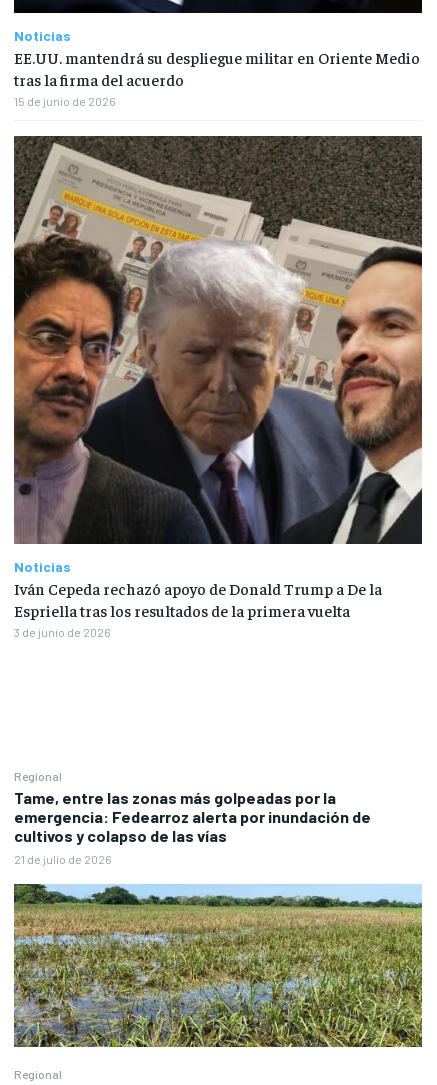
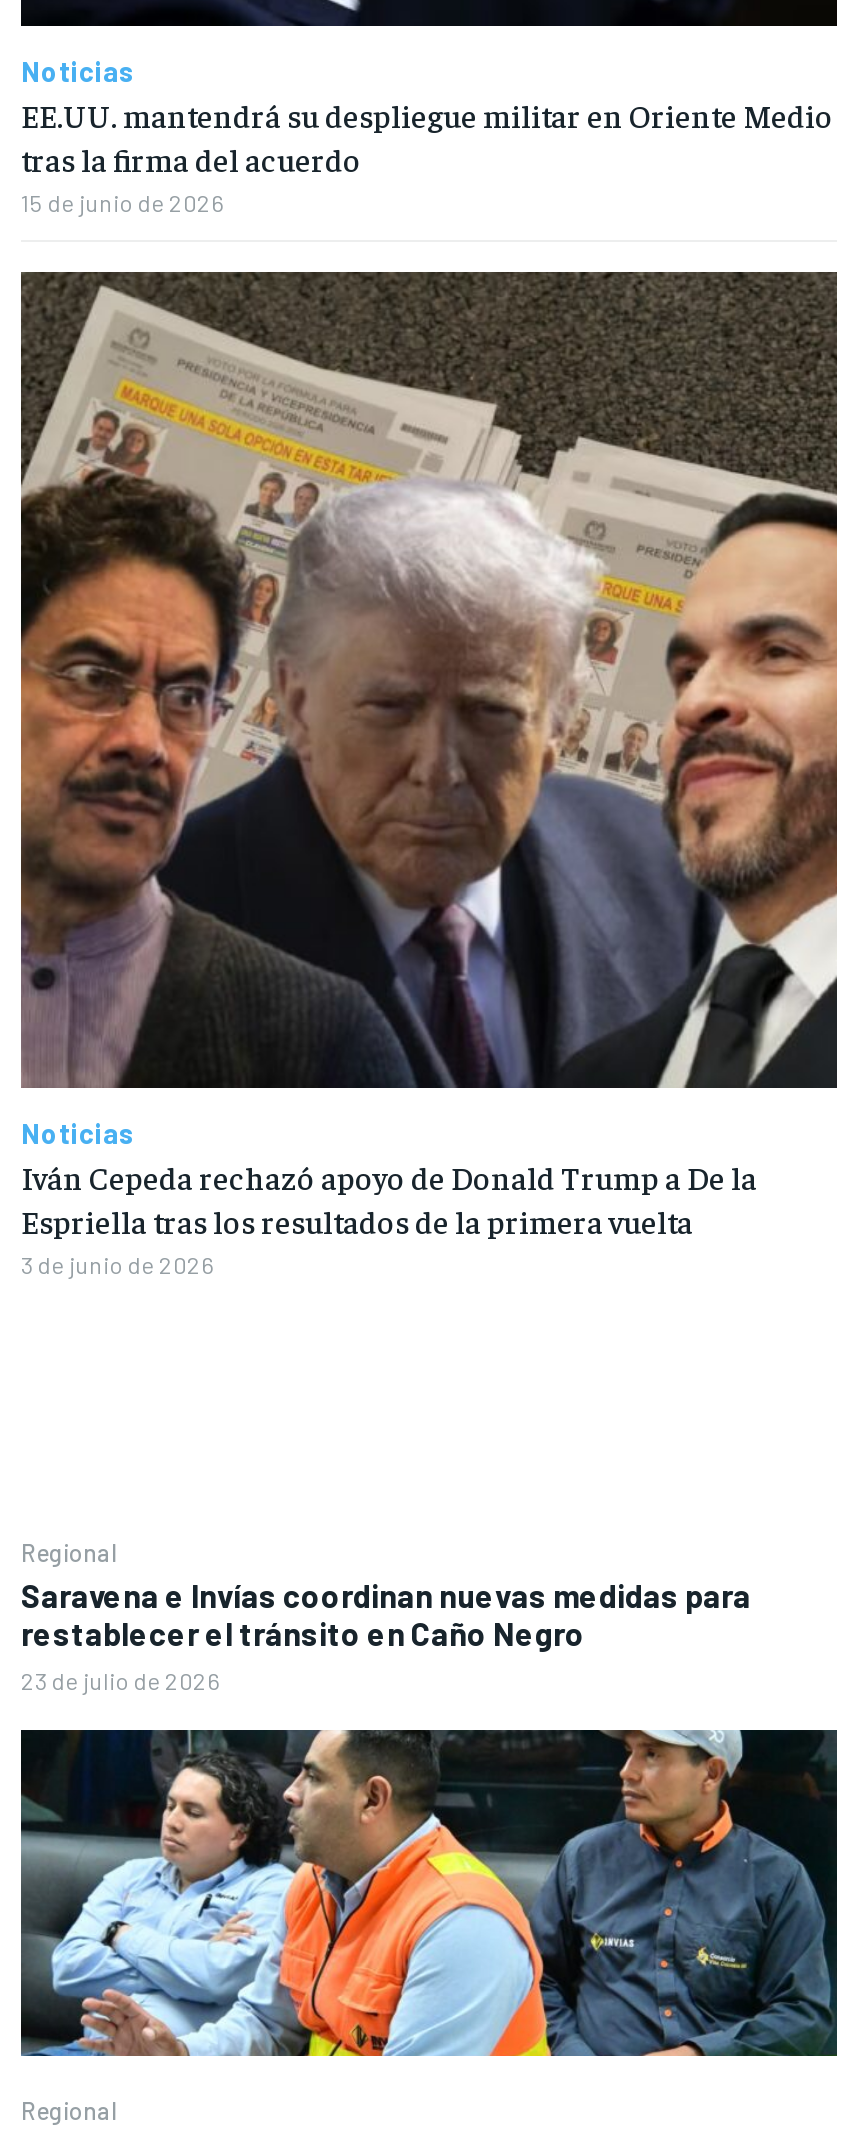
- Tame, entre las zonas más golpeadas por la
- emergencia: Fedearroz alerta por inundación de
- cultivos y colapso de las vías
- 21 de julio de 2026
+ Saravena e Invías coordinan nuevas medidas para
+ restablecer el tránsito en Caño Negro
+ 23 de julio de 2026

- [image]
+ [image]
